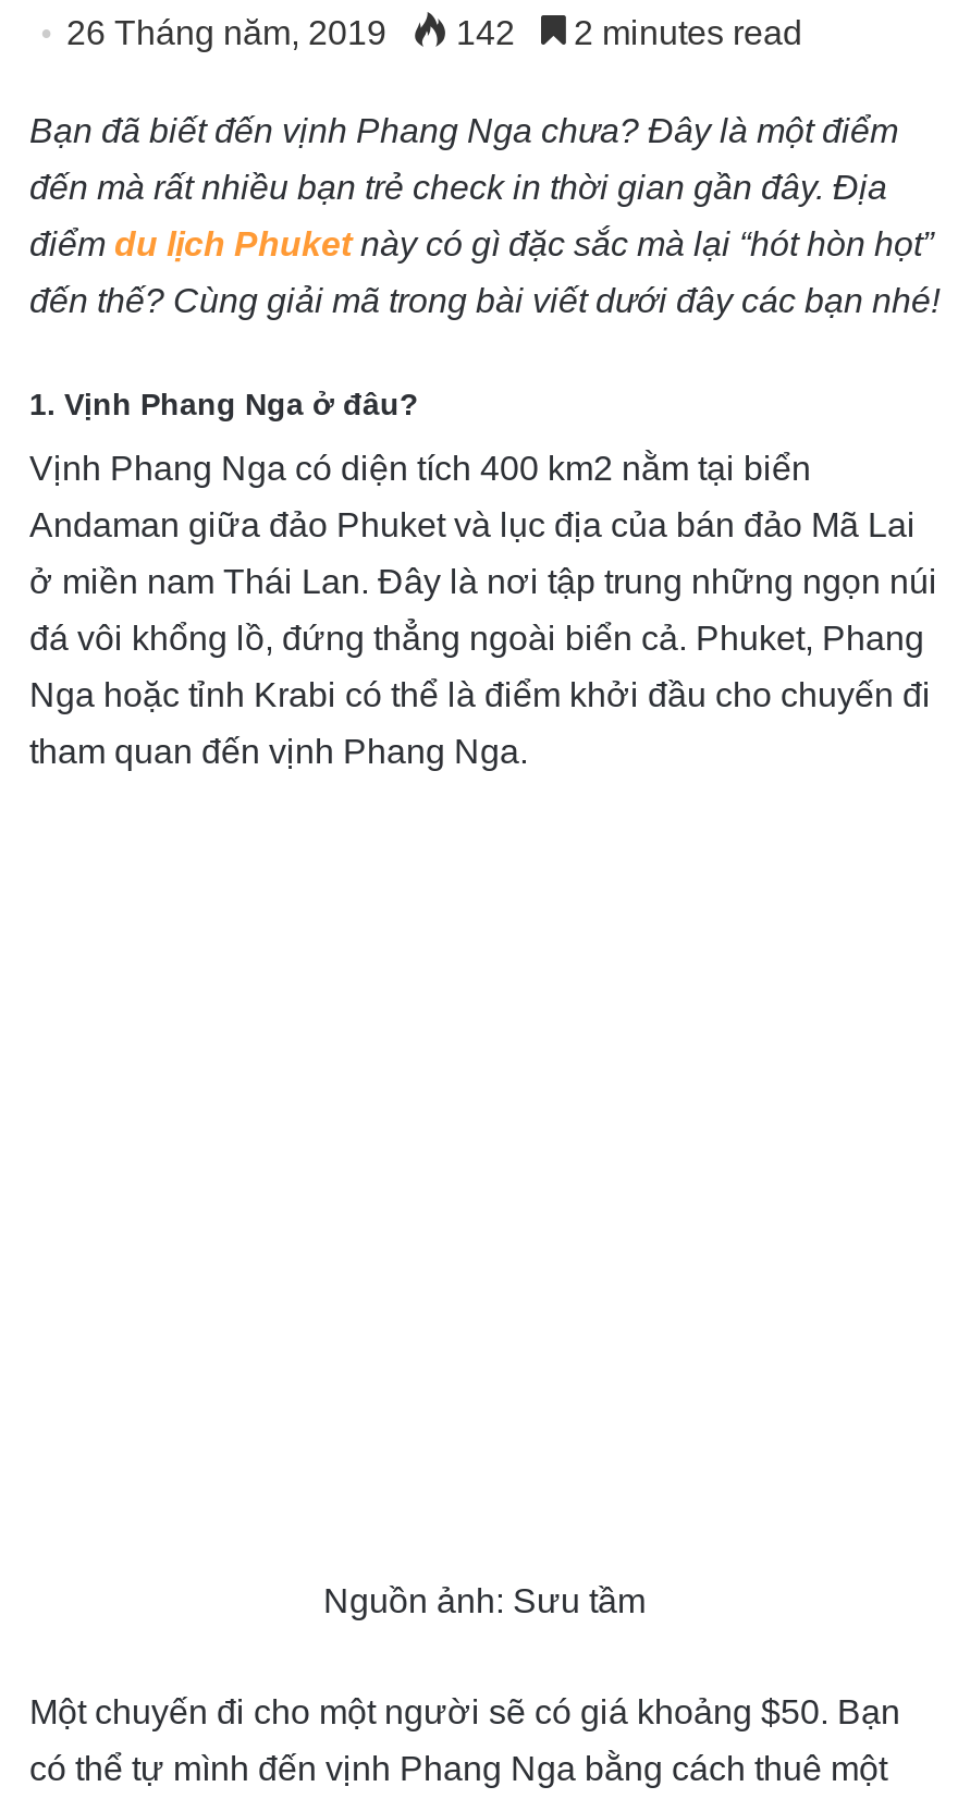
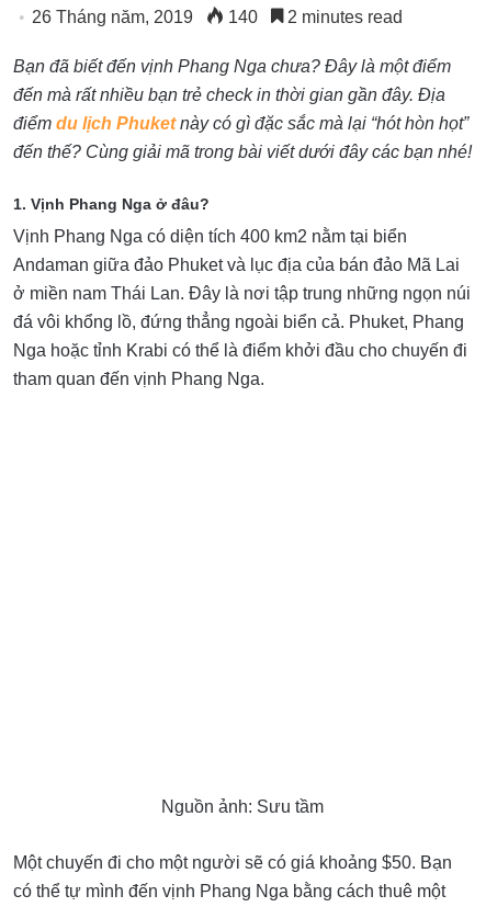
- 26 Tháng năm, 2019 142 2 minutes read
+ 26 Tháng năm, 2019 140 2 minutes read
